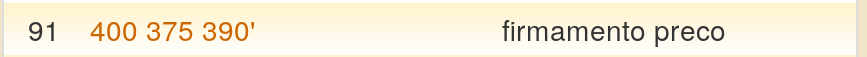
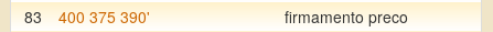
- 91 400 375 390'
+ 83 400 375 390'
